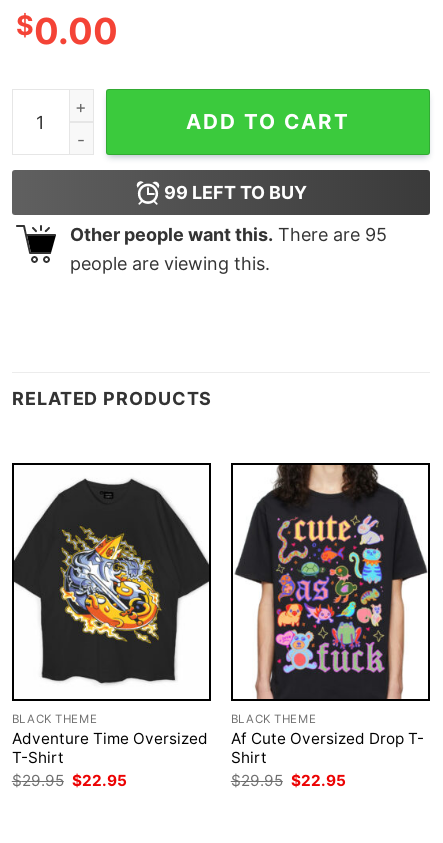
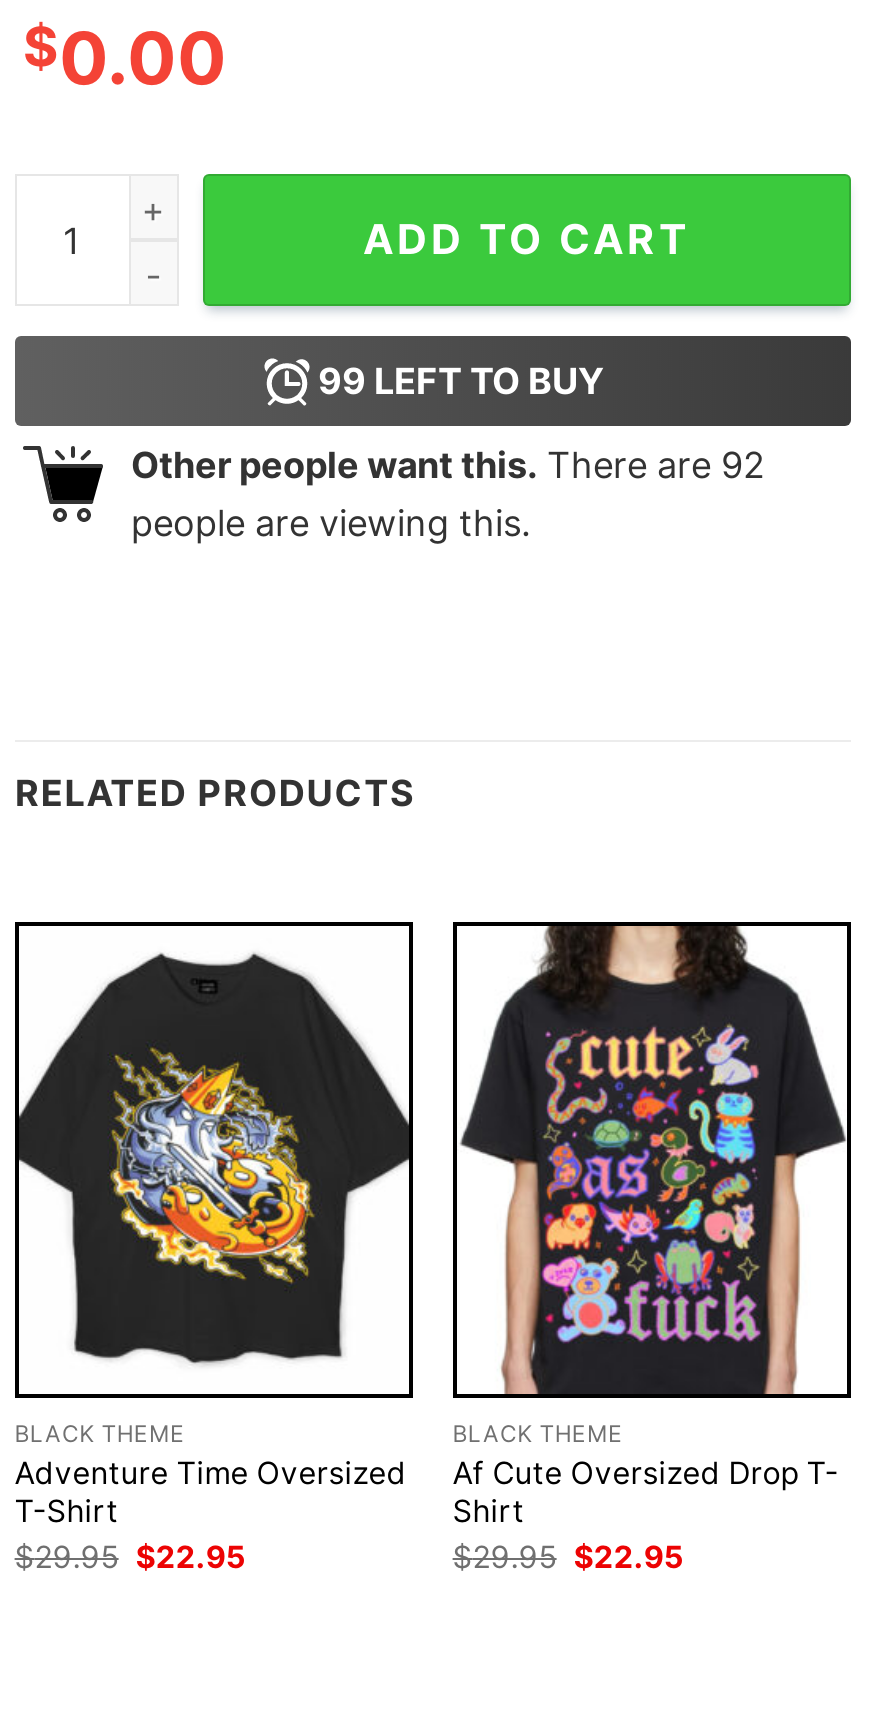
- Other people want this. There are 95
+ Other people want this. There are 92
